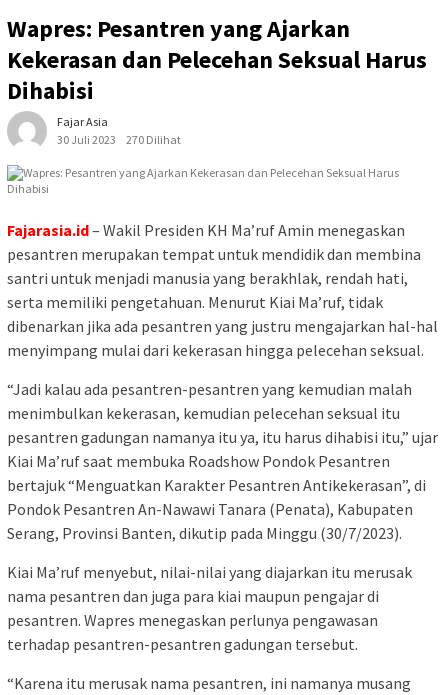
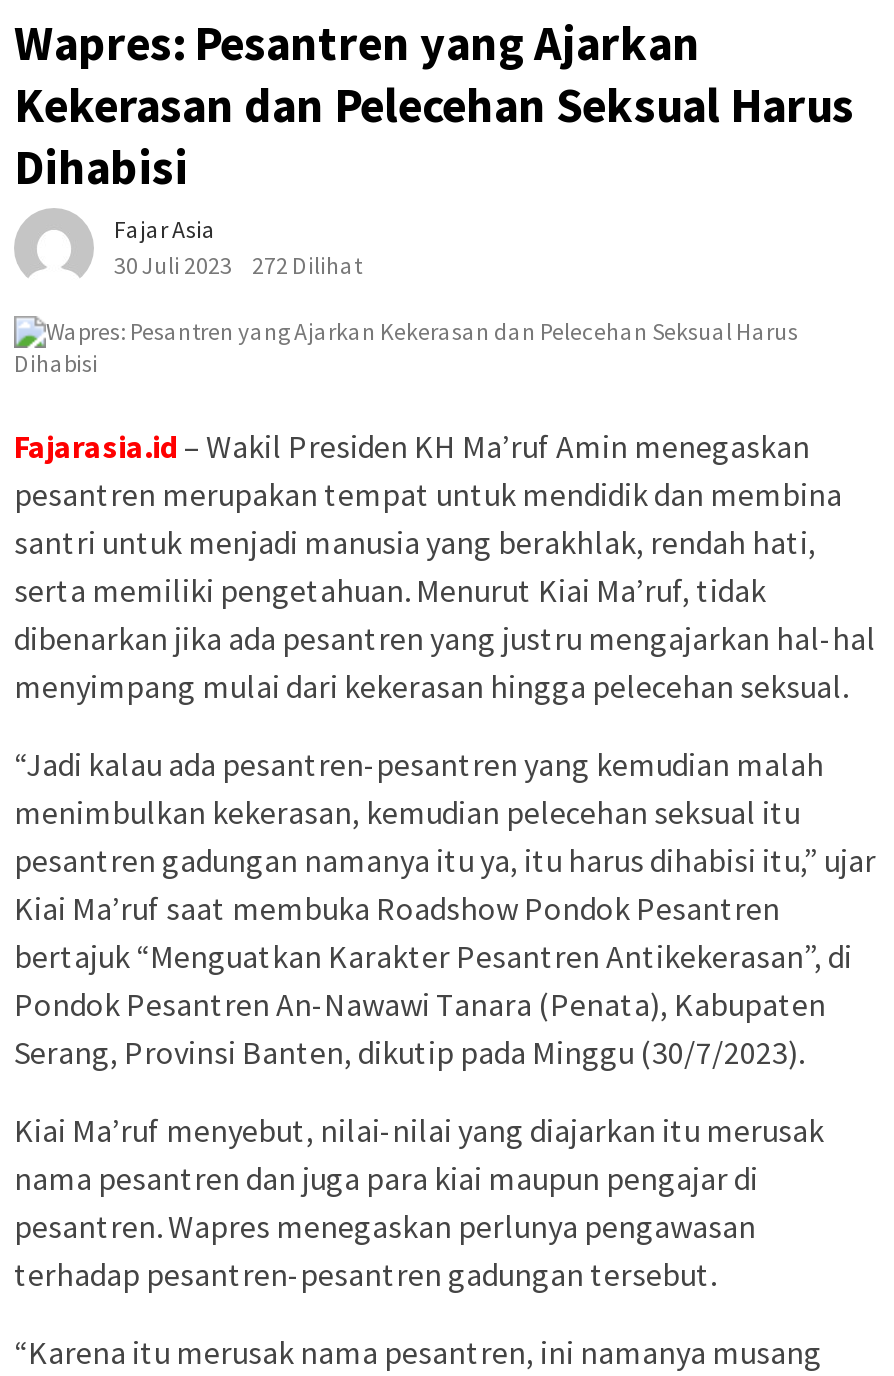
- 30 Juli 2023 270 Dilihat
+ 30 Juli 2023 272 Dilihat
